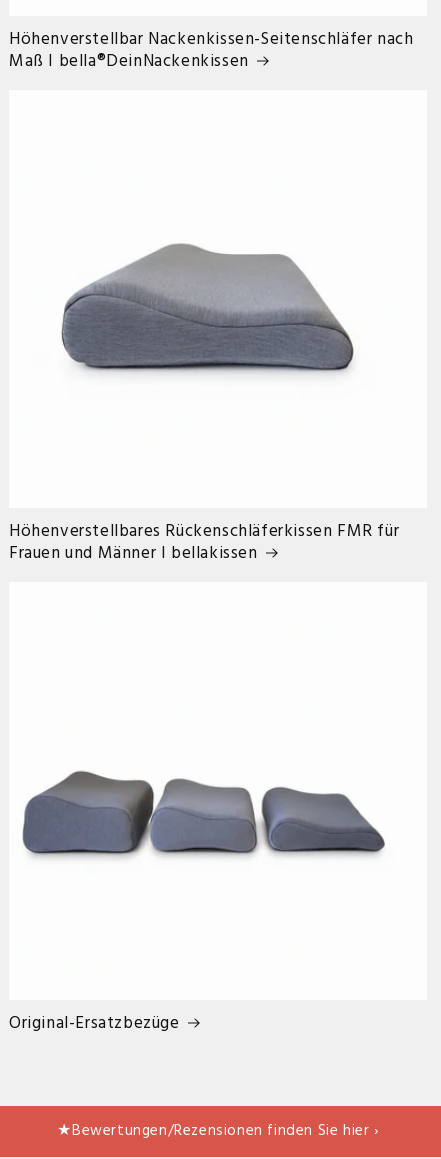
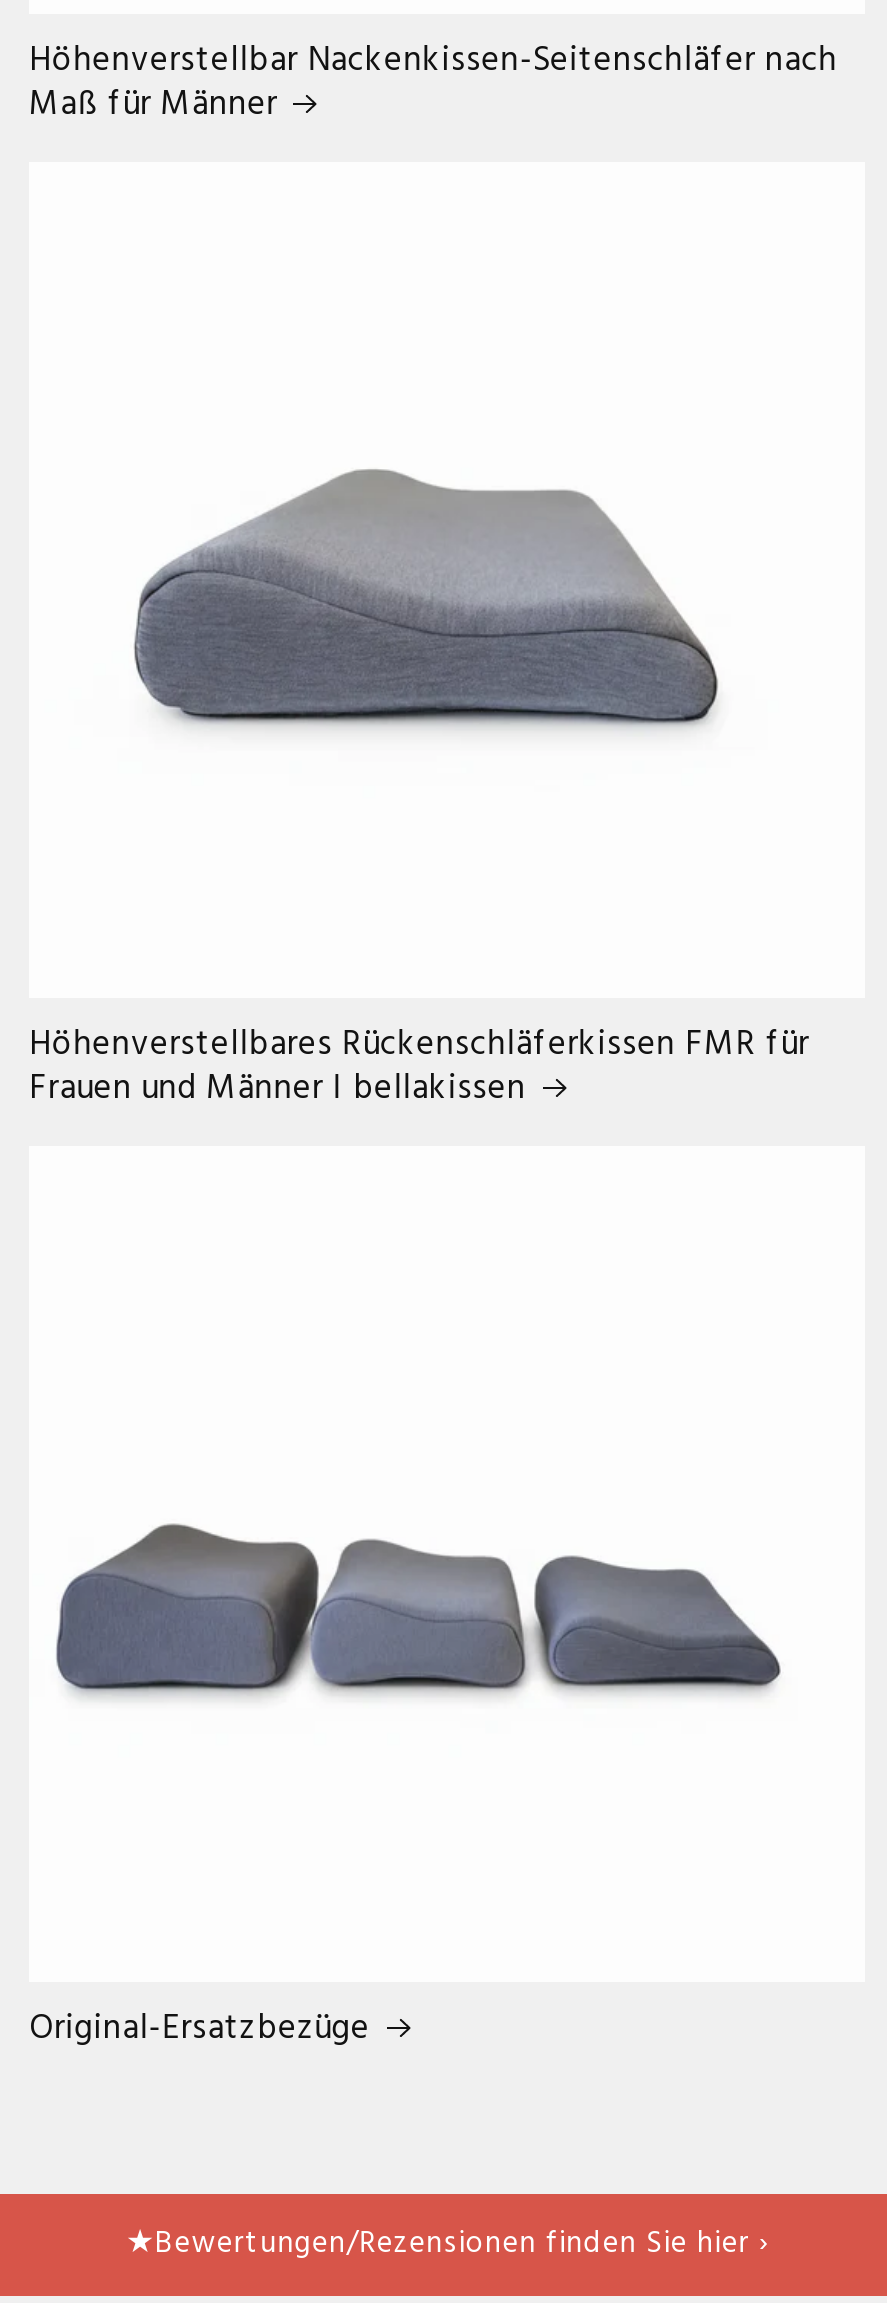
- Maß I bella®DeinNackenkissen
+ Maß für Männer
